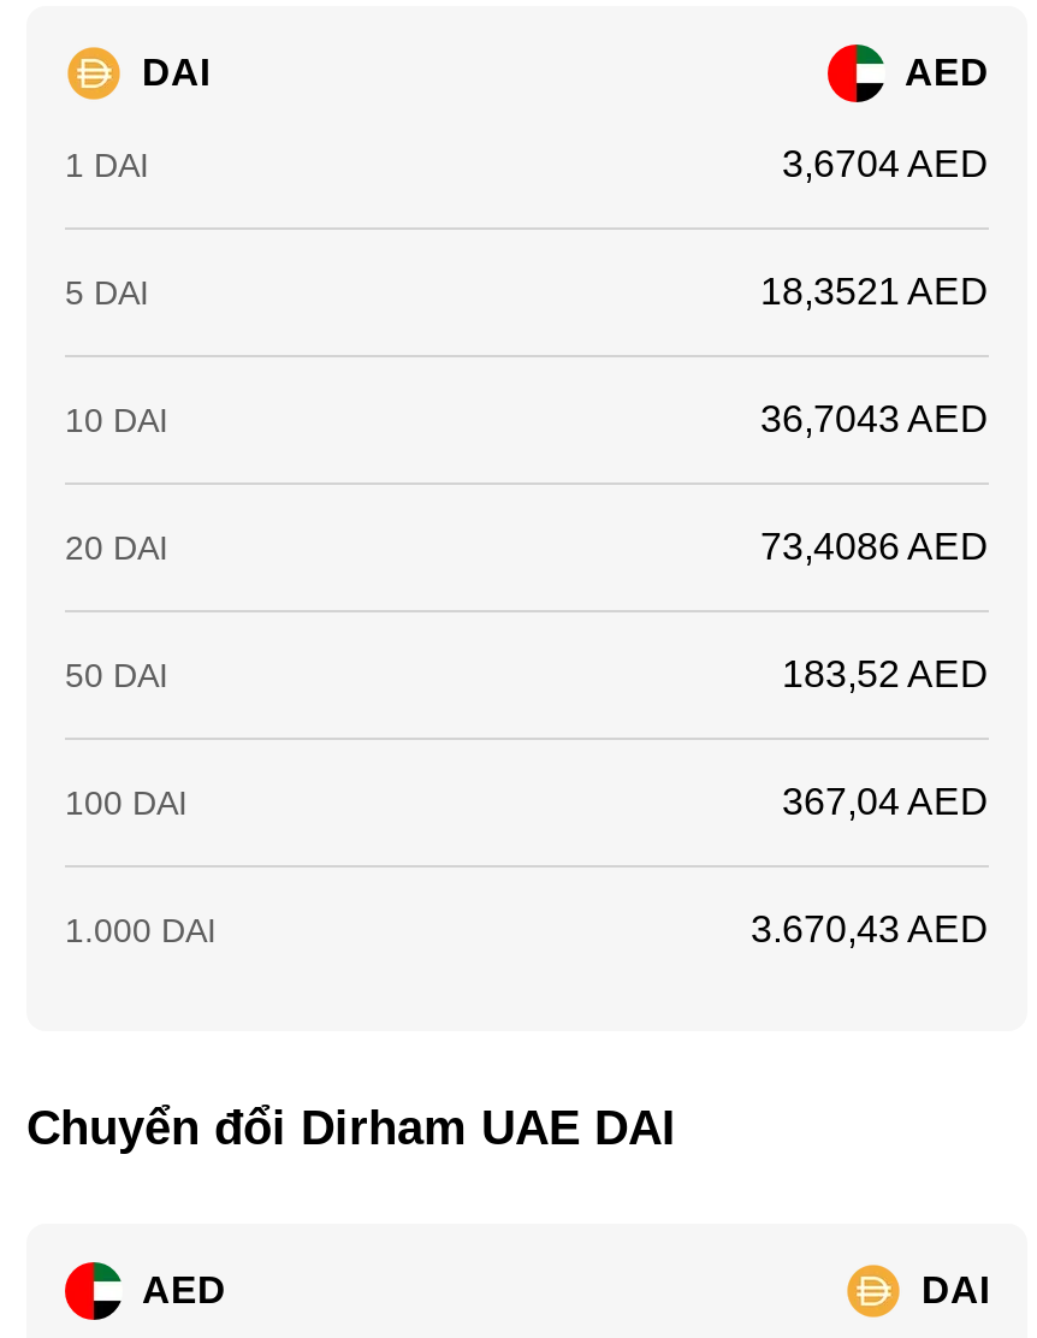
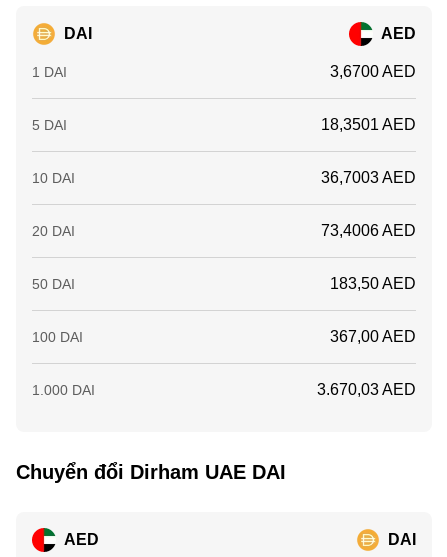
- 3,6704 AED
+ 3,6700 AED

- 18,3521 AED
+ 18,3501 AED

- 36,7043 AED
+ 36,7003 AED

- 73,4086 AED
+ 73,4006 AED

- 183,52 AED
+ 183,50 AED

- 367,04 AED
+ 367,00 AED

- 3.670,43 AED
+ 3.670,03 AED
